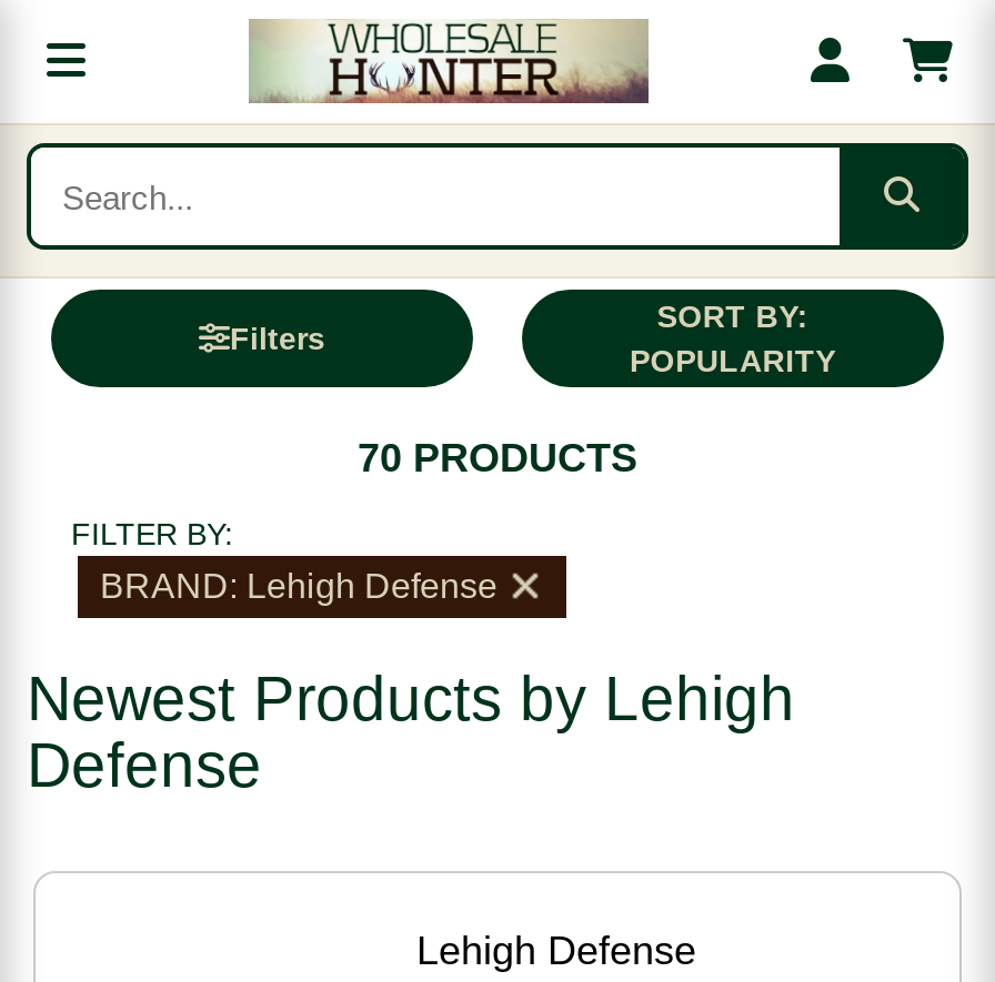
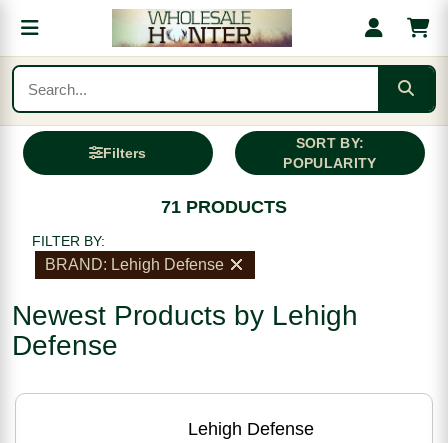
- 70 PRODUCTS
+ 71 PRODUCTS
